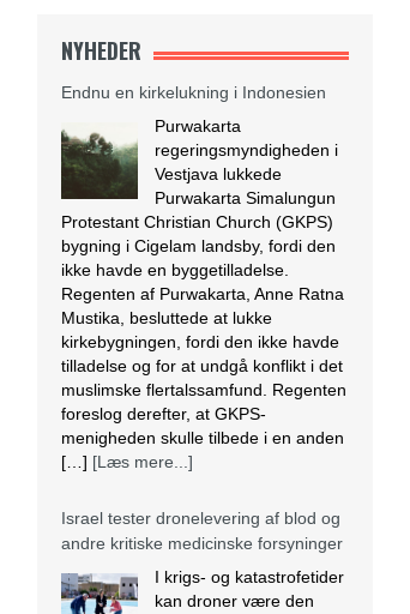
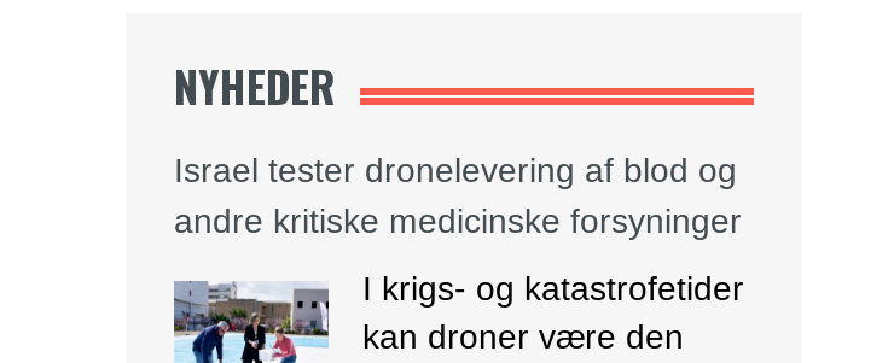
- [image]
- Endnu en kirkelukning i Indonesien
- Purwakarta
- regeringsmyndigheden i
- Vestjava lukkede
- Purwakarta Simalungun
- Protestant Christian Church (GKPS)
- bygning i Cigelam landsby, fordi den
- ikke havde en byggetilladelse.
- Regenten af Purwakarta, Anne Ratna
- Mustika, besluttede at lukke
- kirkebygningen, fordi den ikke havde
- tilladelse og for at undgå konflikt i det
- muslimske flertalssamfund. Regenten
- foreslog derefter, at GKPS-
- menigheden skulle tilbede i en anden
- […] [Læs mere...]
